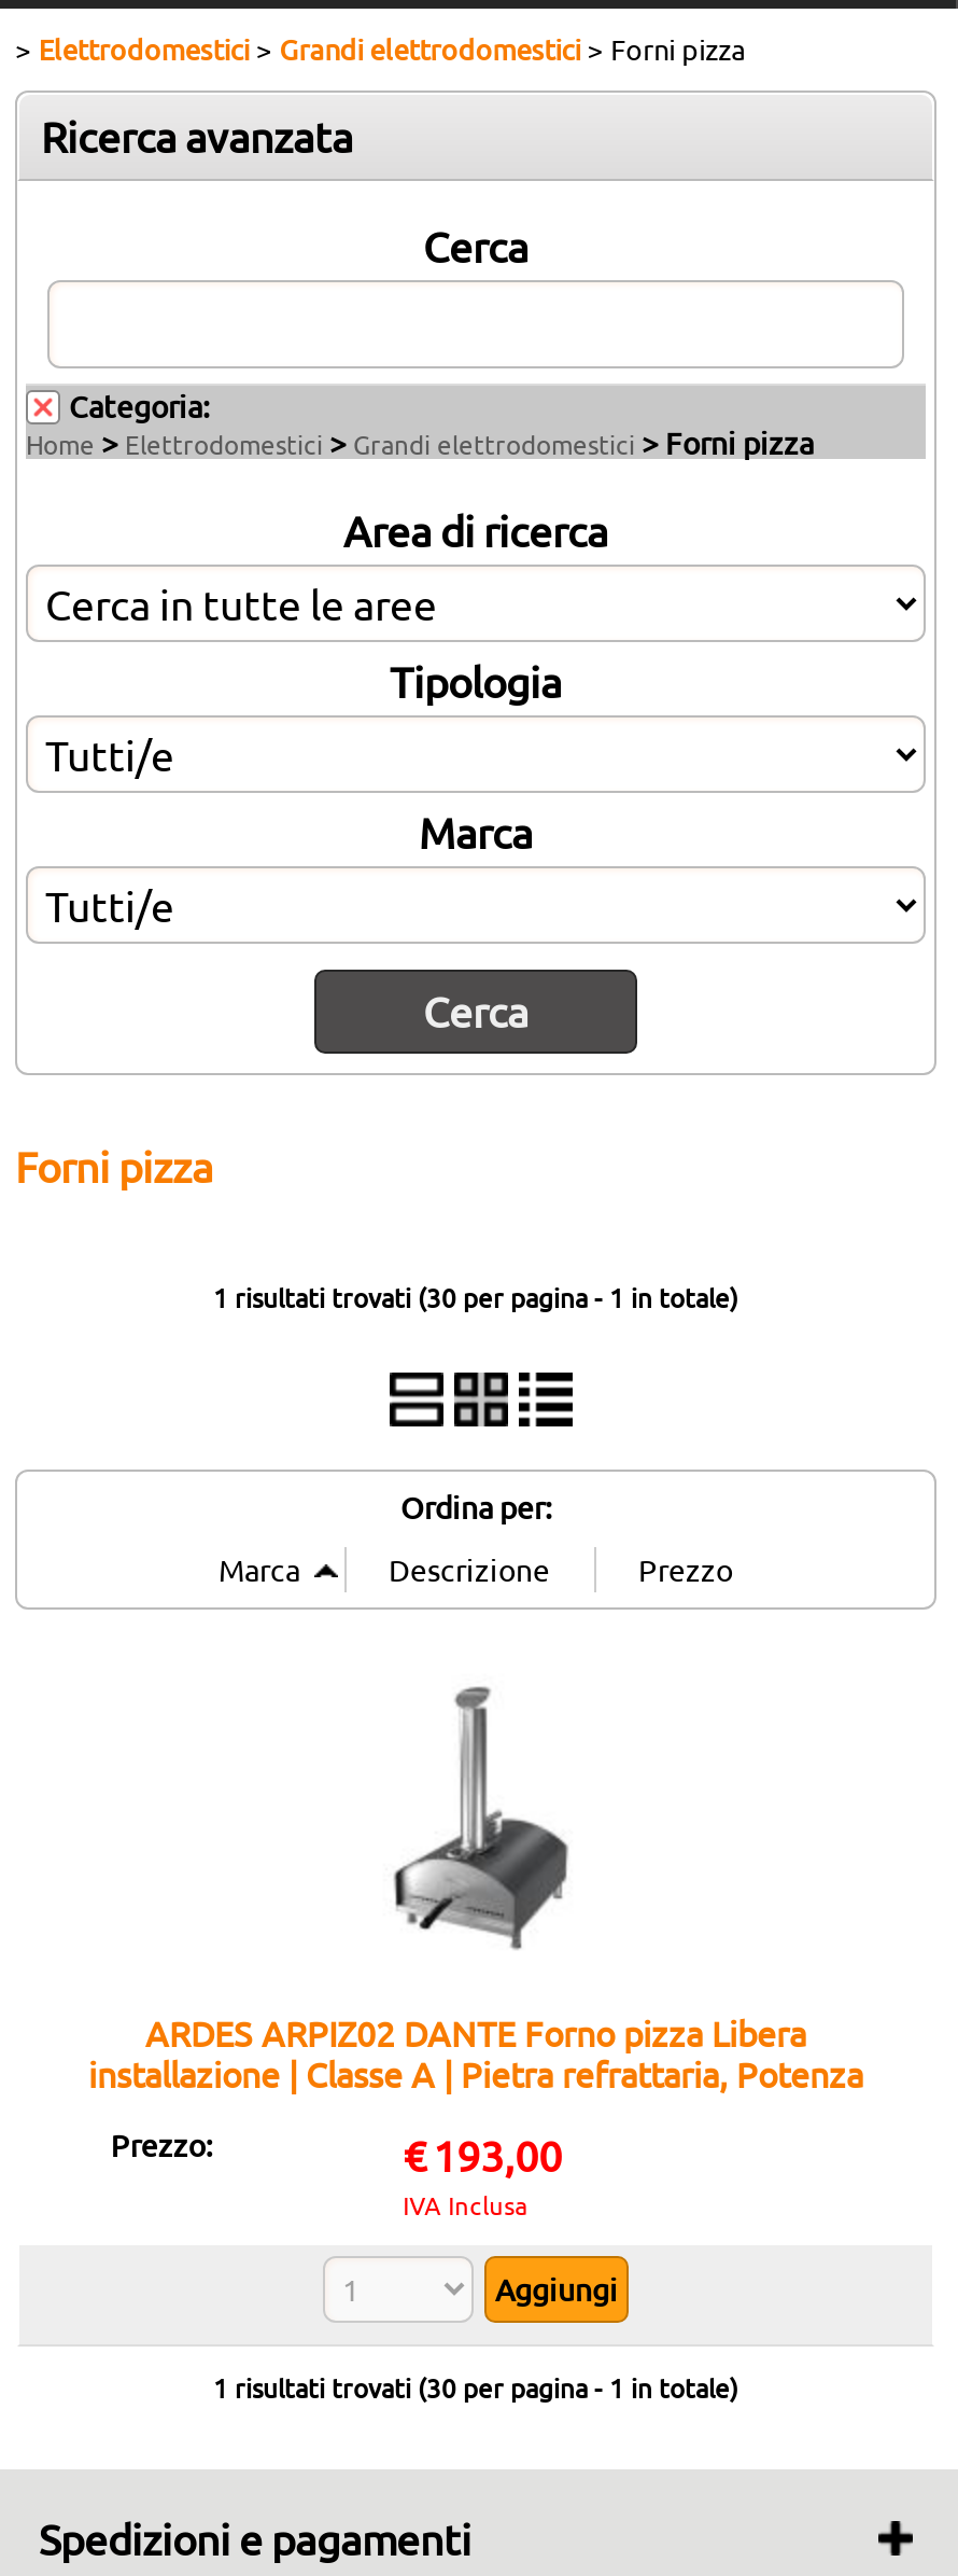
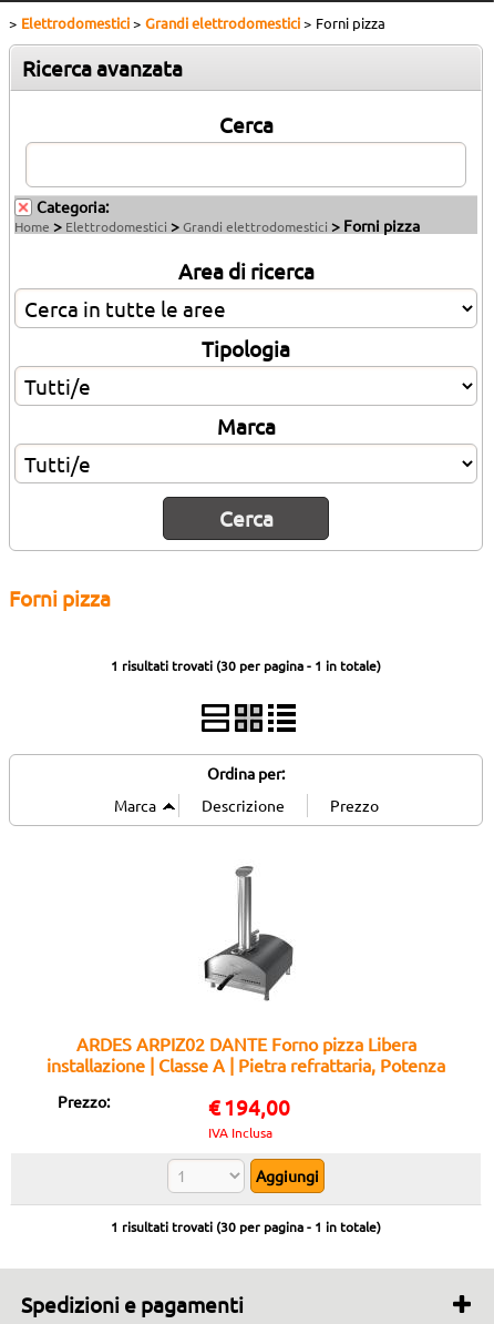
- € 193,00
+ € 194,00
